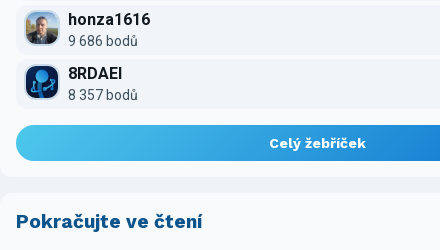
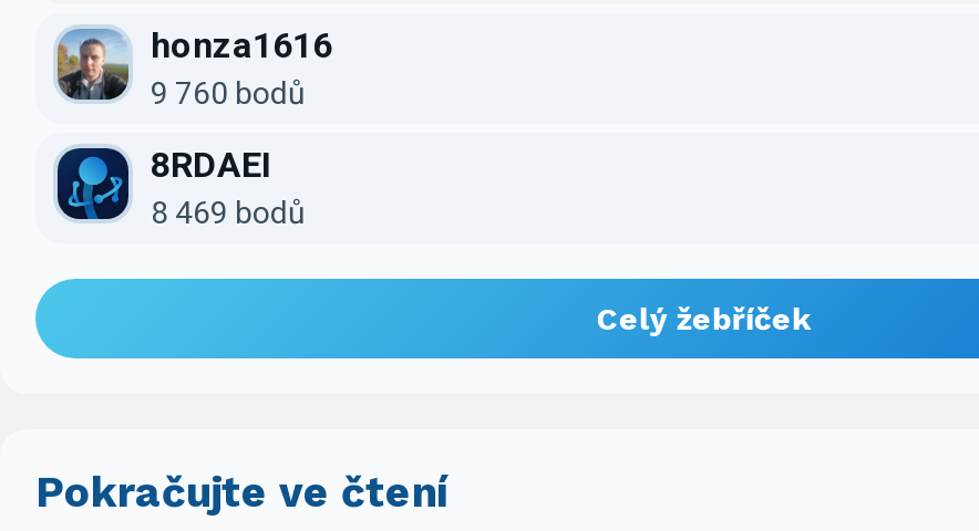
- 9 686 bodů
+ 9 760 bodů

- 8 357 bodů
+ 8 469 bodů
